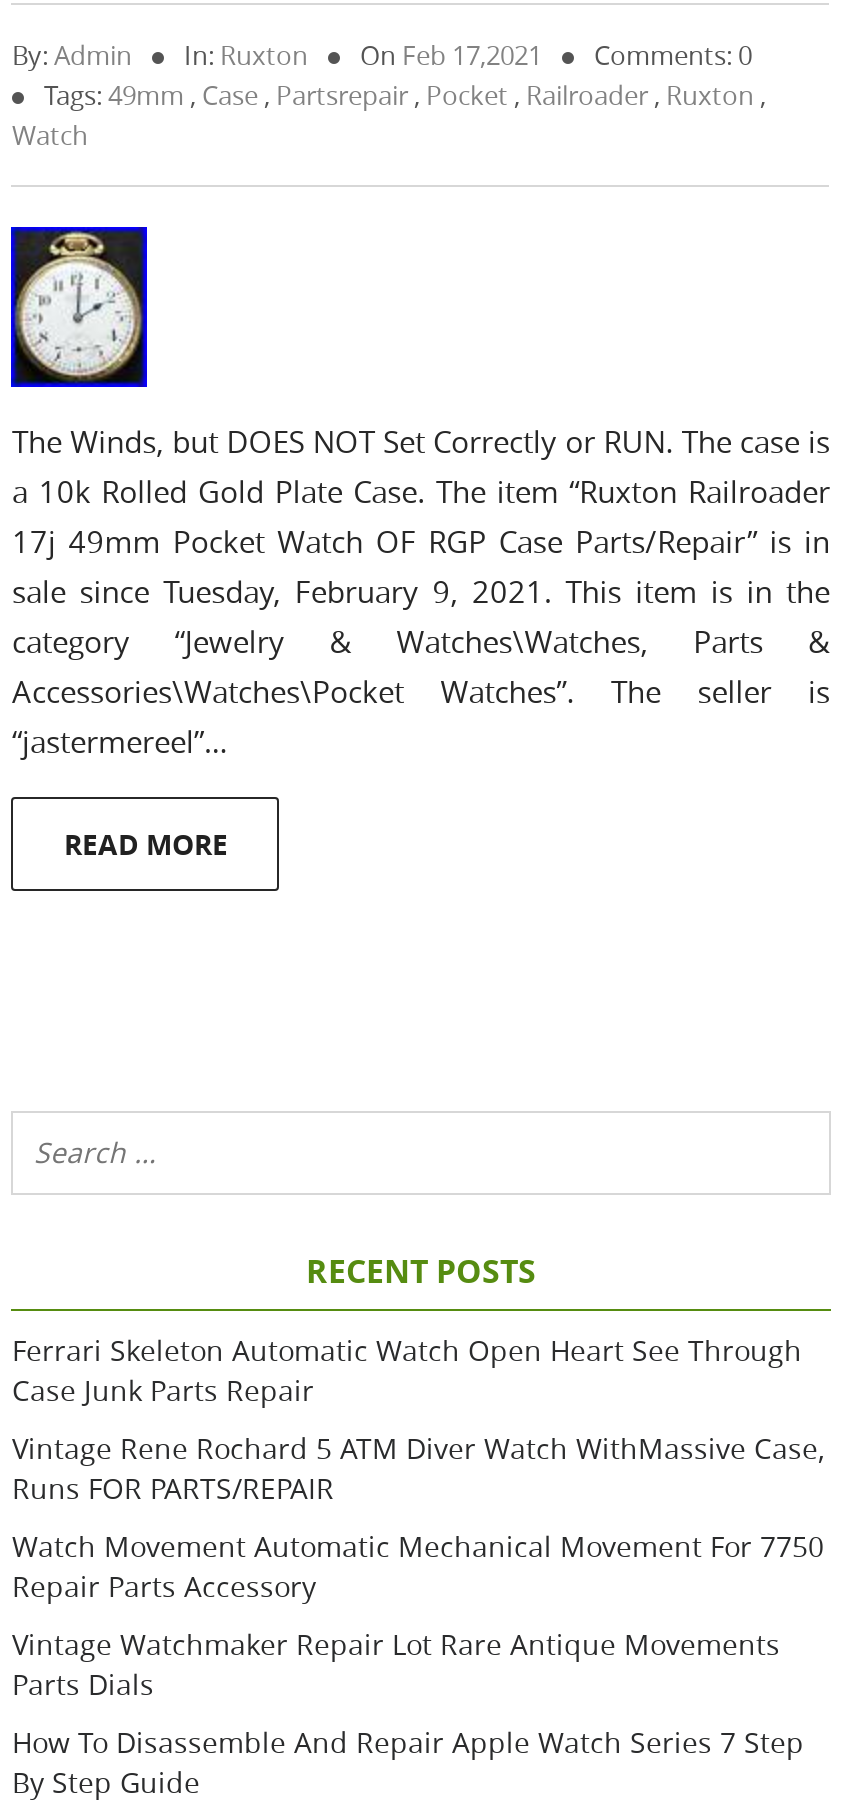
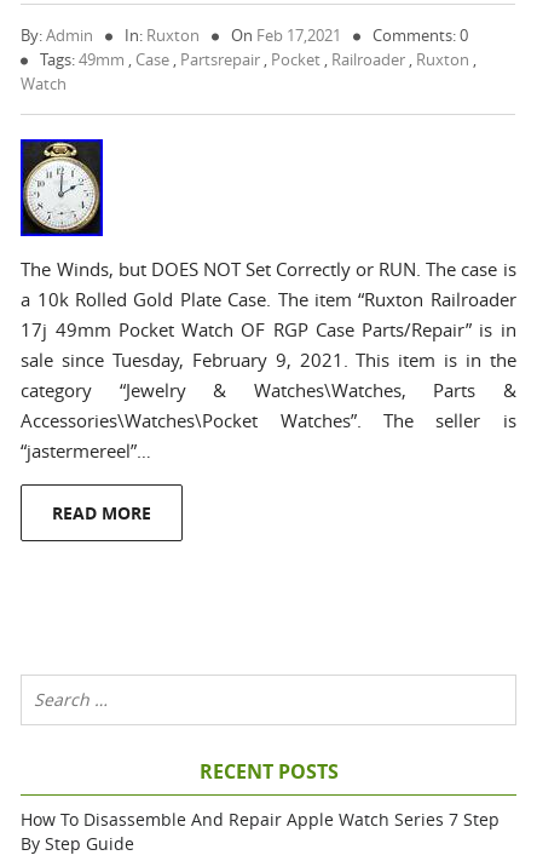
- Ferrari Skeleton Automatic Watch Open Heart See Through
- Case Junk Parts Repair
- Vintage Rene Rochard 5 ATM Diver Watch WithMassive Case,
- Runs FOR PARTS/REPAIR
- Watch Movement Automatic Mechanical Movement For 7750
- Repair Parts Accessory
- Vintage Watchmaker Repair Lot Rare Antique Movements
- Parts Dials
